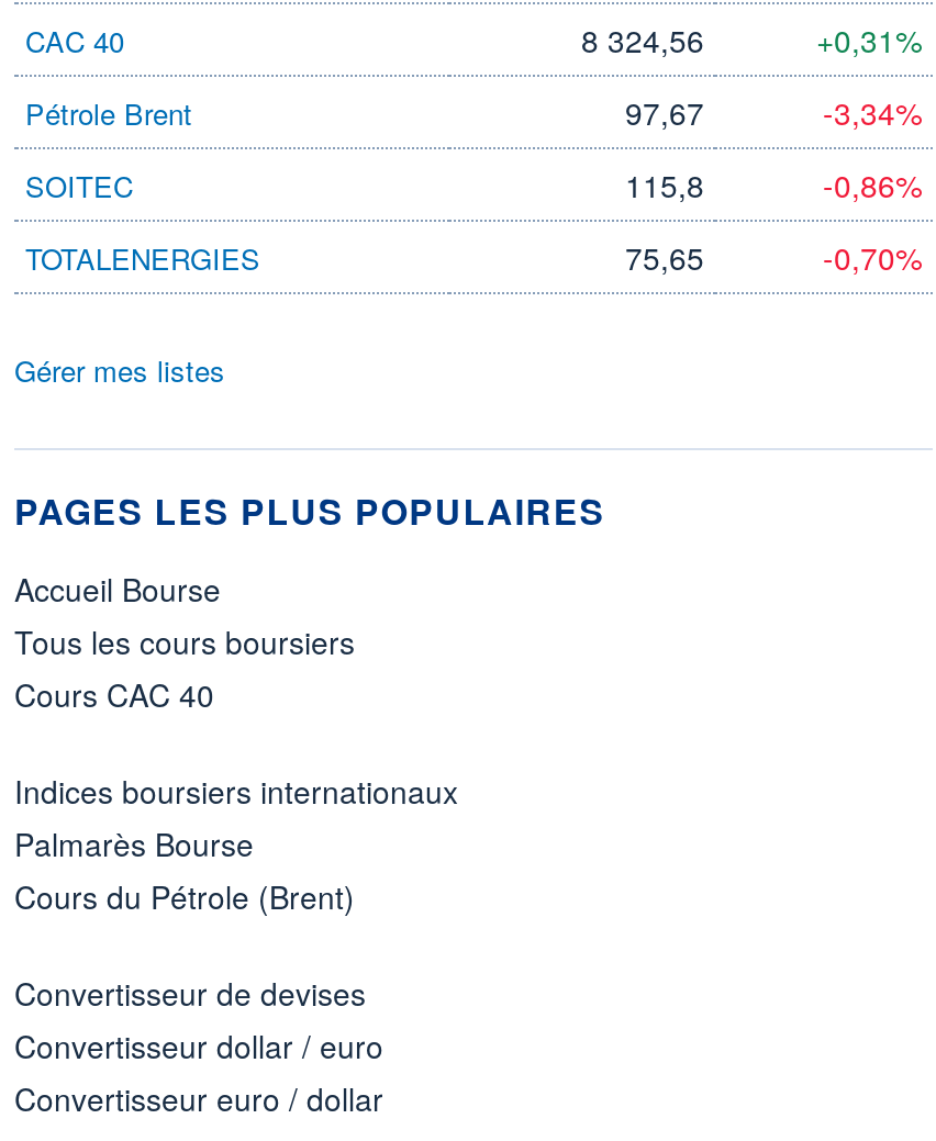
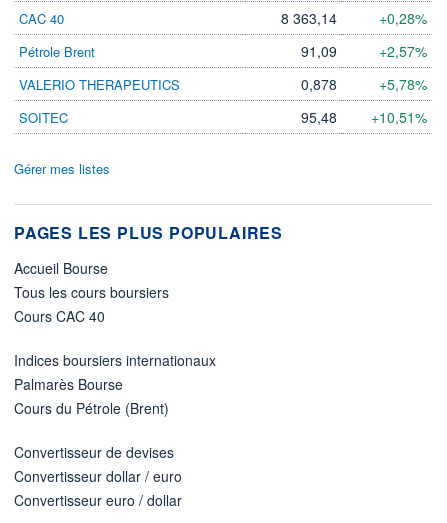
- 8 324,56
+ 8 363,14

- +0,31%
+ +0,28%

- 97,67
- -3,34%
+ 91,09
+ +2,57%
+ VALERIO THERAPEUTICS
+ 0,878
+ +5,78%

- 115,8
- -0,86%
- TOTALENERGIES
- 75,65
- -0,70%
+ 95,48
+ +10,51%

moved down: SOITEC
